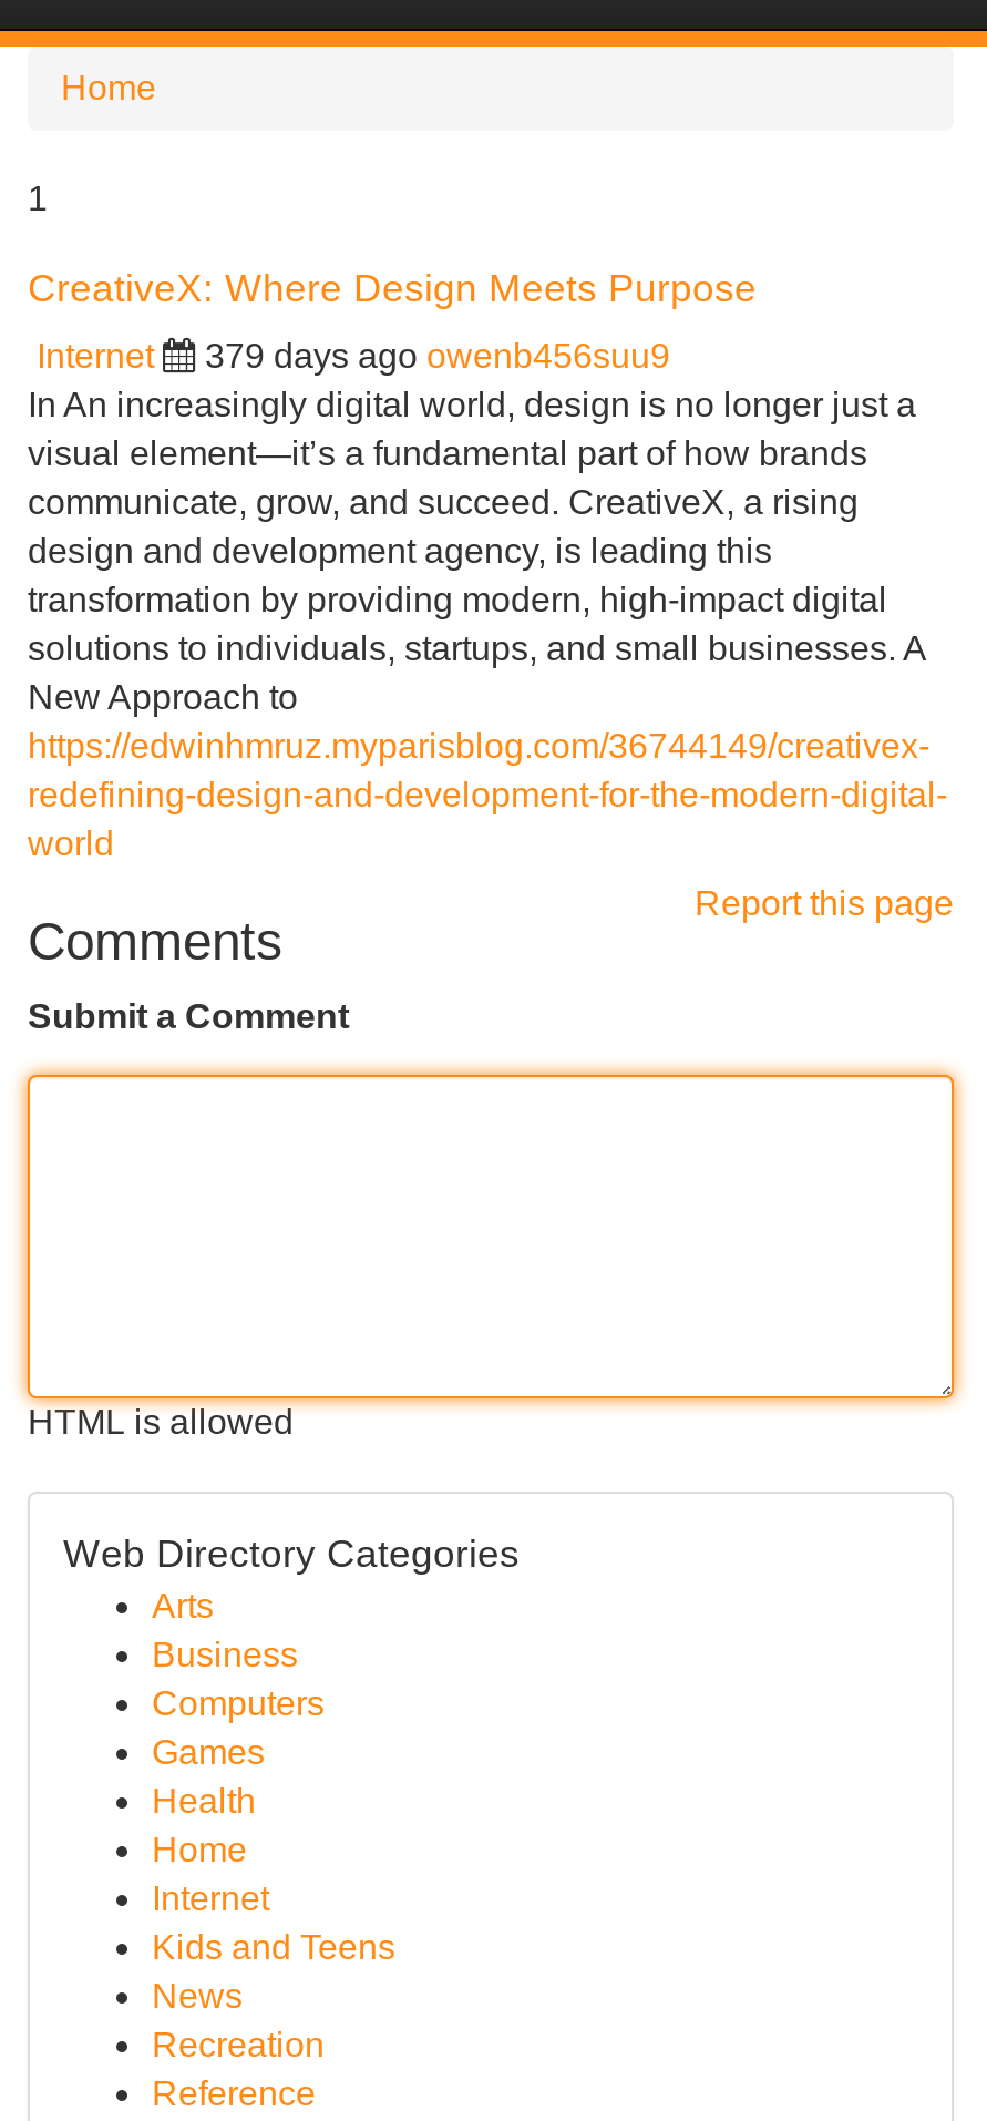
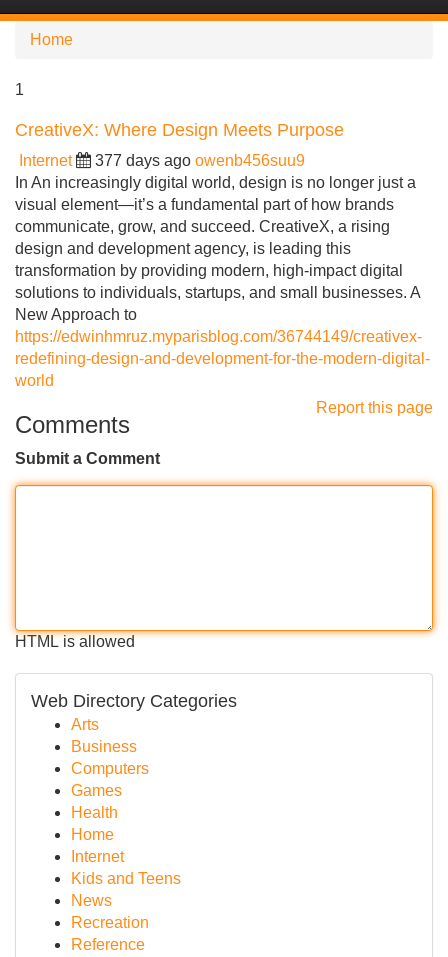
- 379 days ago owenb456suu9
+ 377 days ago owenb456suu9
